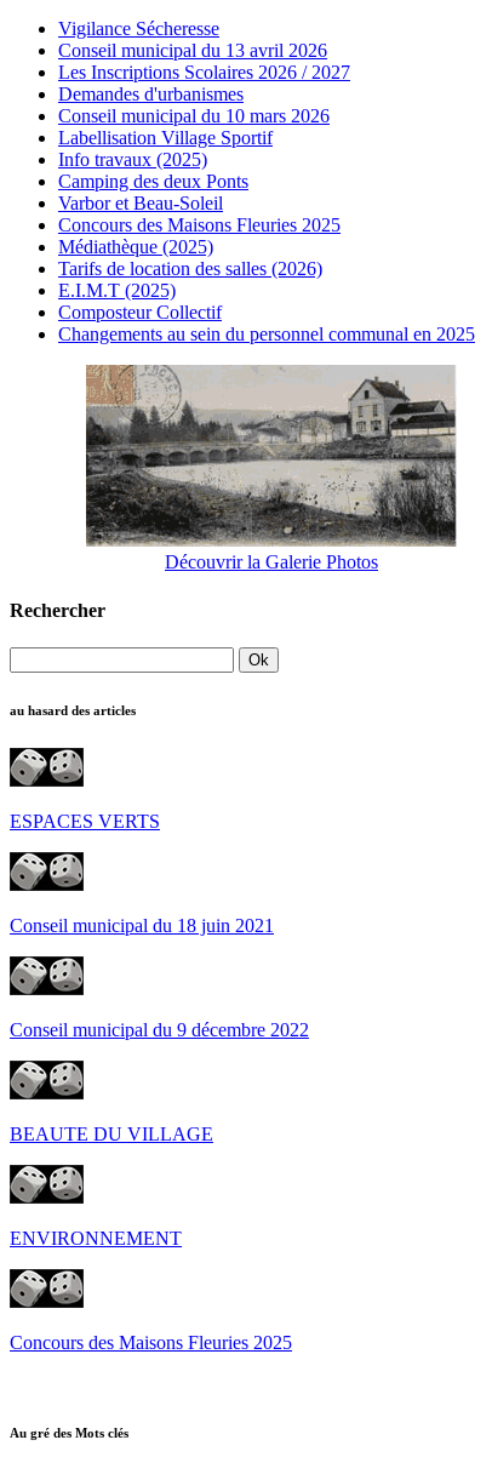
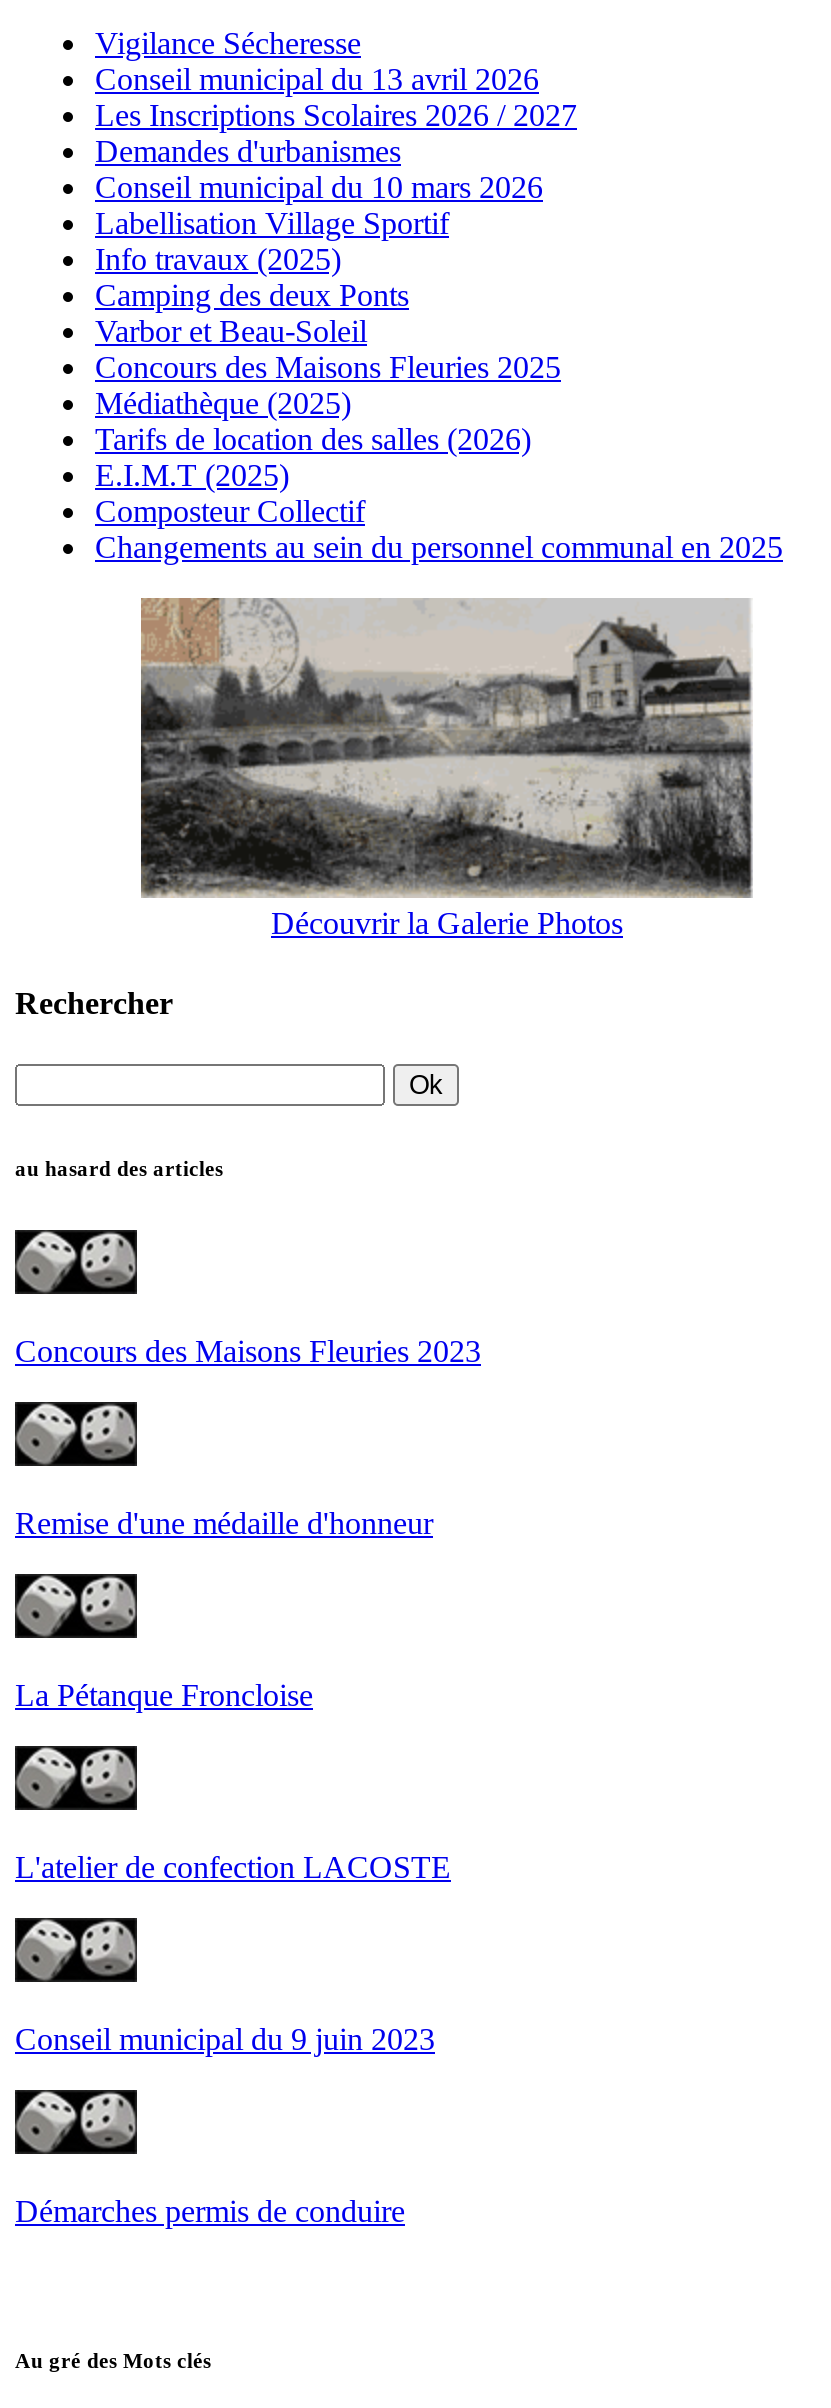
- ESPACES VERTS
+ Concours des Maisons Fleuries 2023

- Conseil municipal du 18 juin 2021
+ Remise d'une médaille d'honneur

- Conseil municipal du 9 décembre 2022
+ La Pétanque Froncloise

- BEAUTE DU VILLAGE
+ L'atelier de confection LACOSTE

- ENVIRONNEMENT
+ Conseil municipal du 9 juin 2023

- Concours des Maisons Fleuries 2025
+ Démarches permis de conduire
